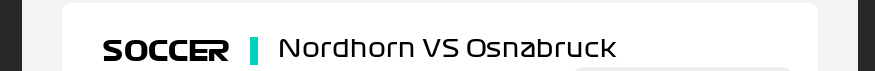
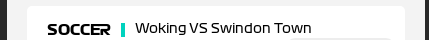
- Nordhorn VS Osnabruck
+ Woking VS Swindon Town
